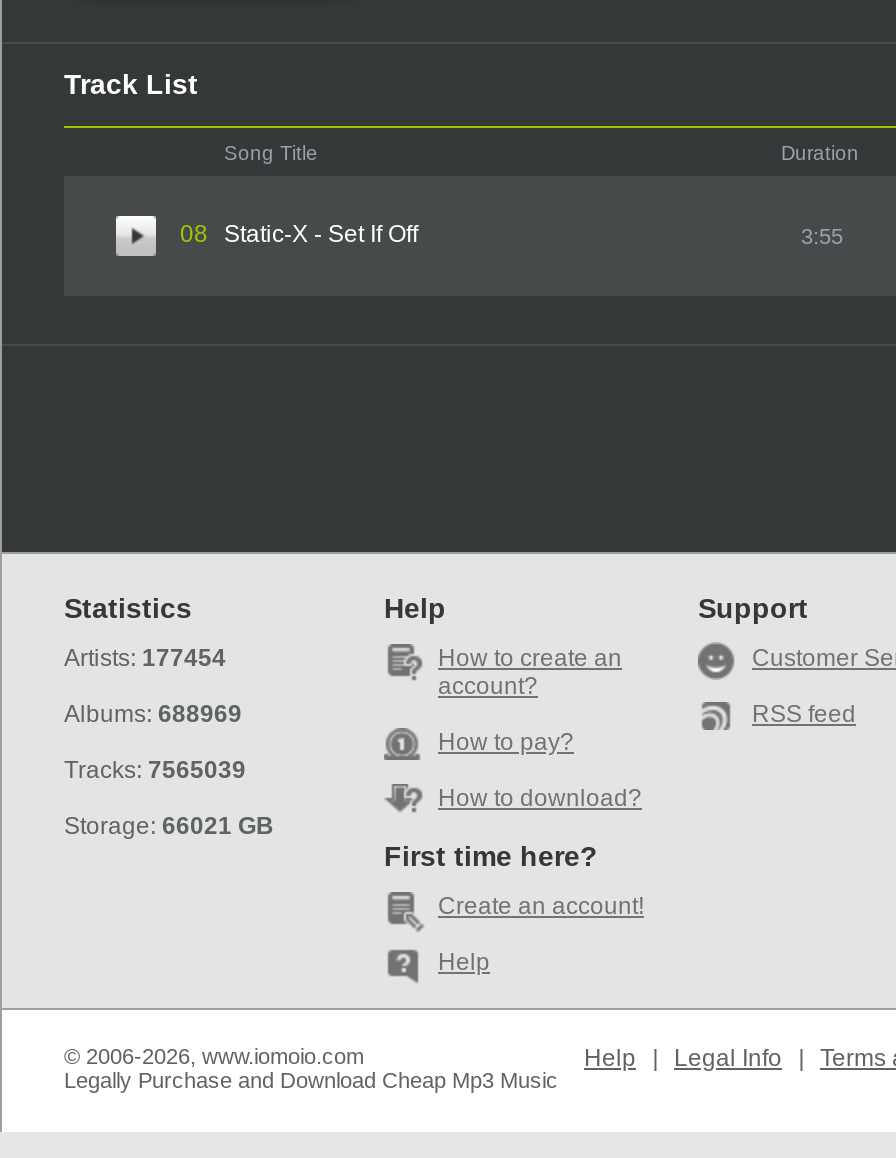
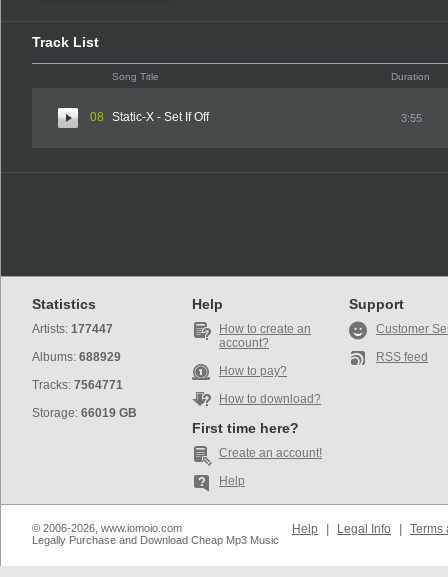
- Artists: 177454
+ Artists: 177447

- Albums: 688969
+ Albums: 688929

- Tracks: 7565039
+ Tracks: 7564771

- Storage: 66021 GB
+ Storage: 66019 GB
